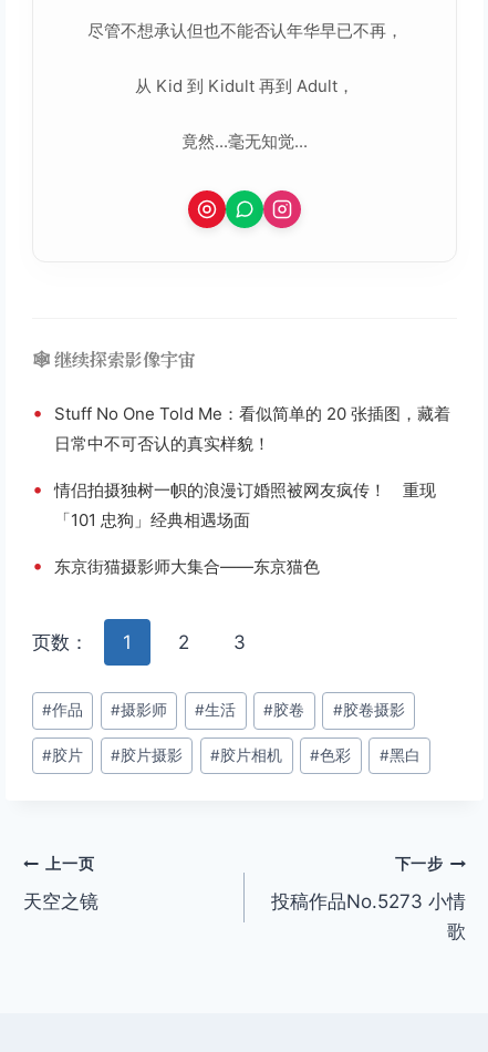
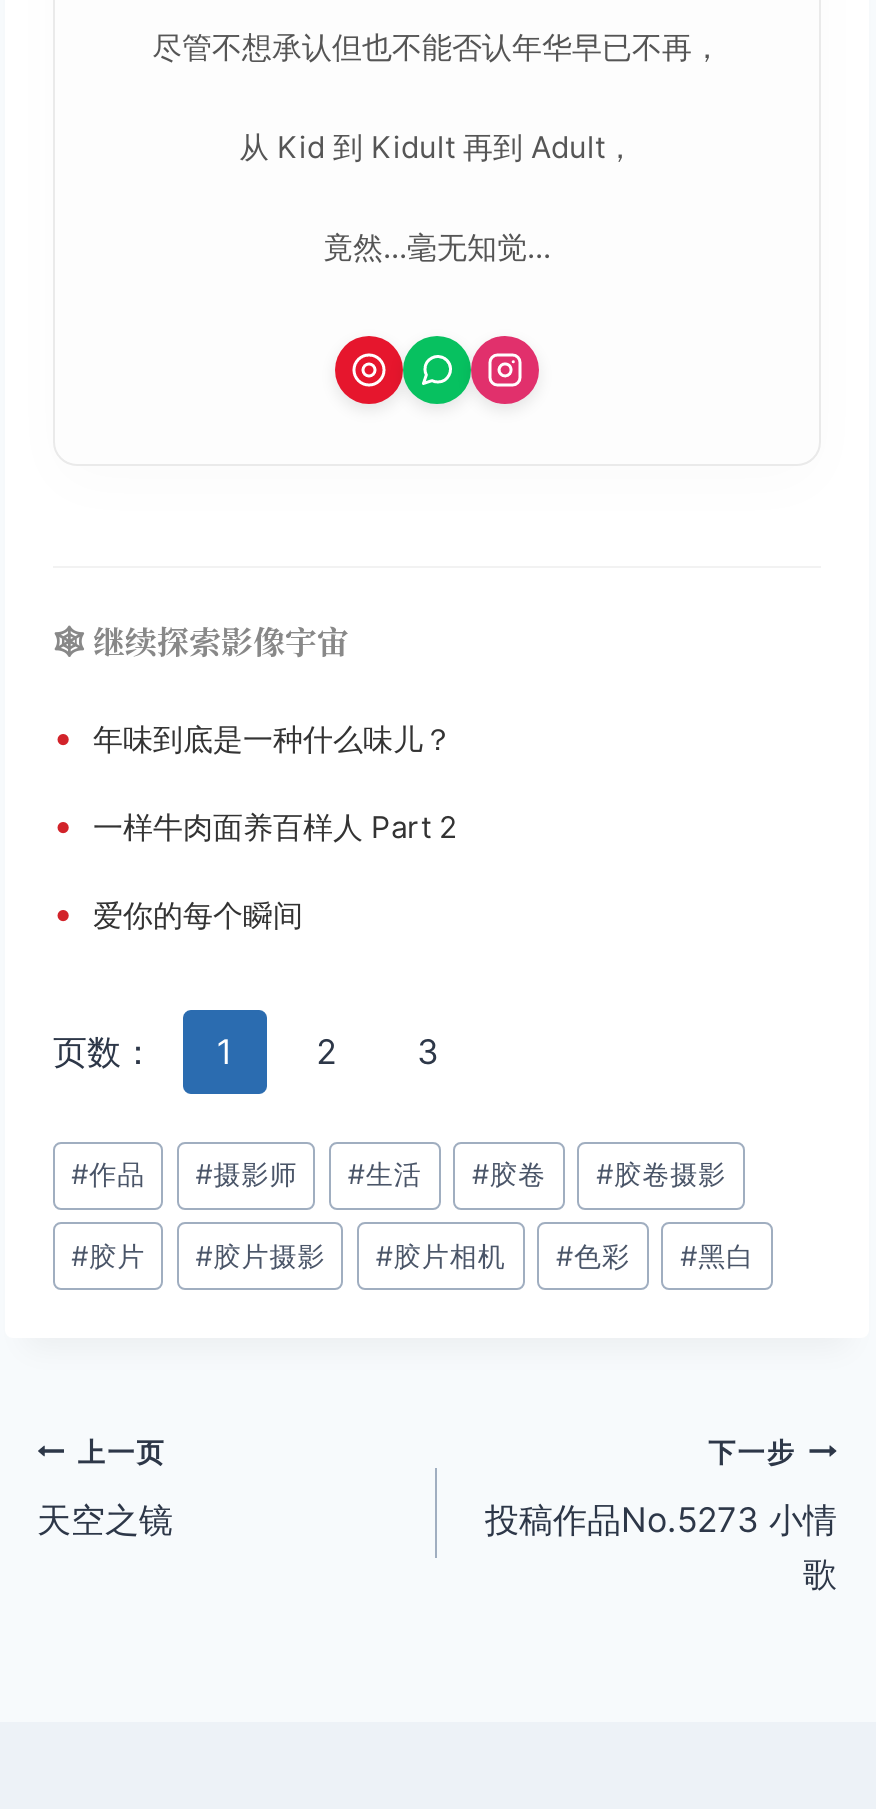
- • Stuff No One Told Me：看似简单的 20 张插图，藏着
- 日常中不可否认的真实样貌！
+ • 年味到底是一种什么味儿？

- • 情侣拍摄独树一帜的浪漫订婚照被网友疯传！ 重现
- 「101 忠狗」经典相遇场面
+ • 一样牛肉面养百样人 Part 2

- • 东京街猫摄影师大集合——东京猫色
+ • 爱你的每个瞬间
